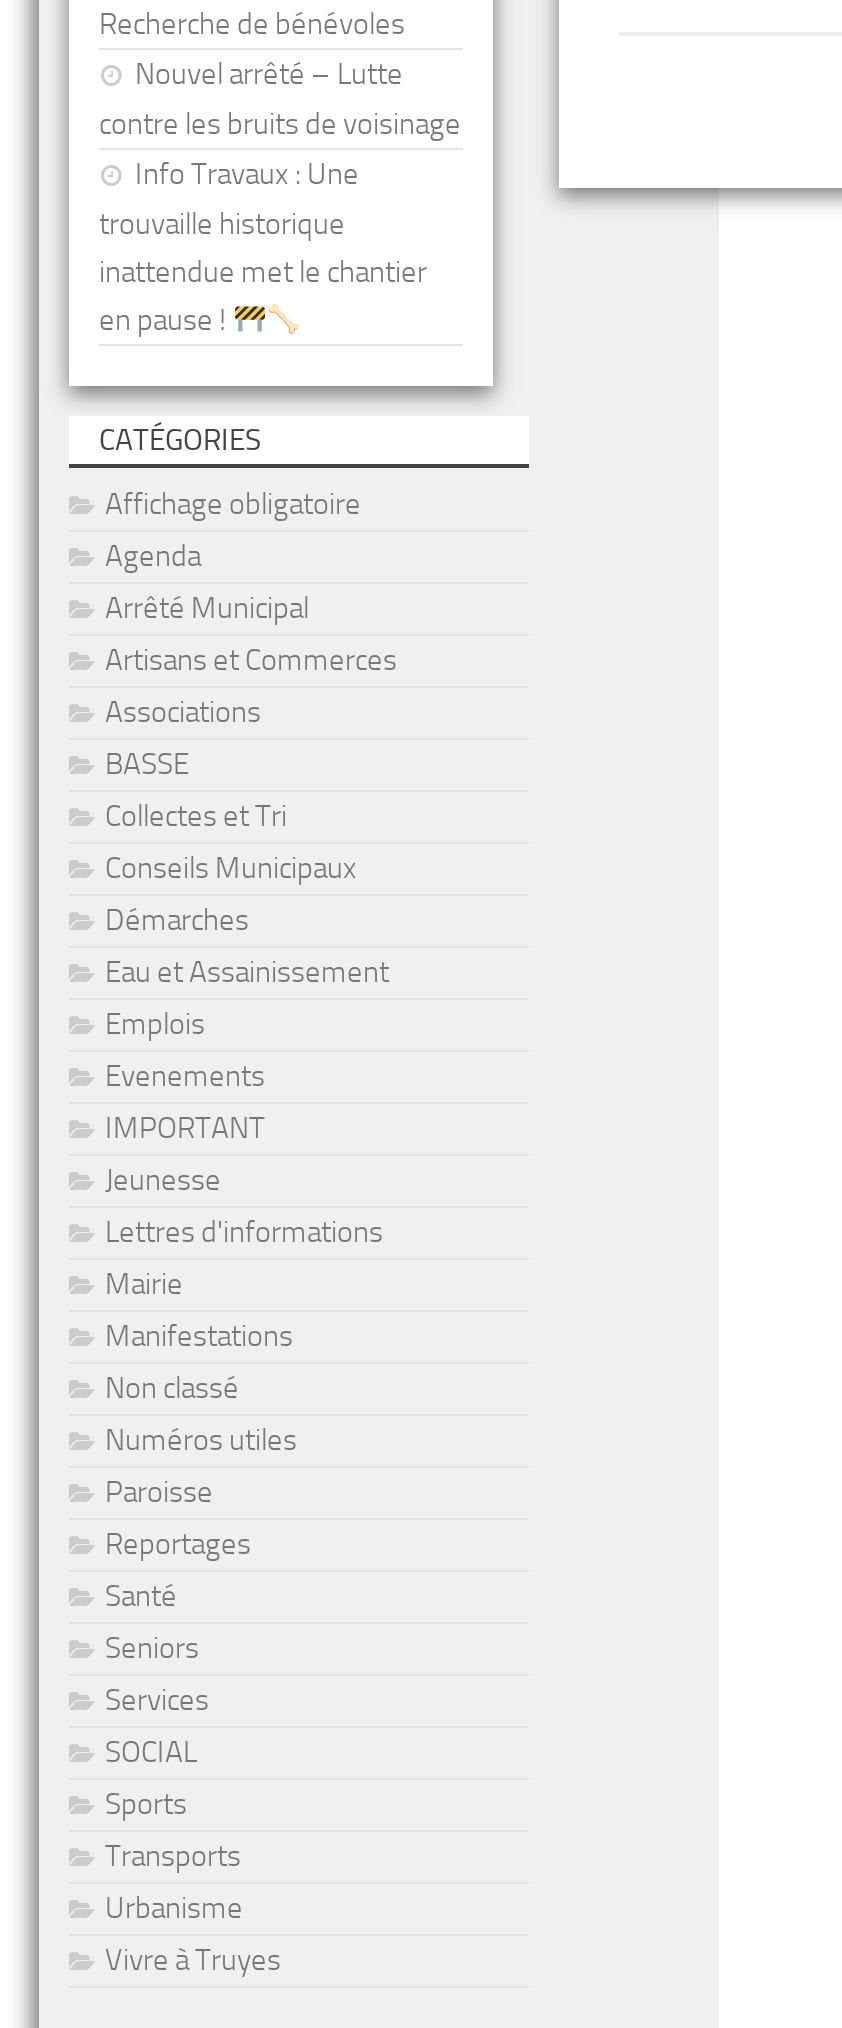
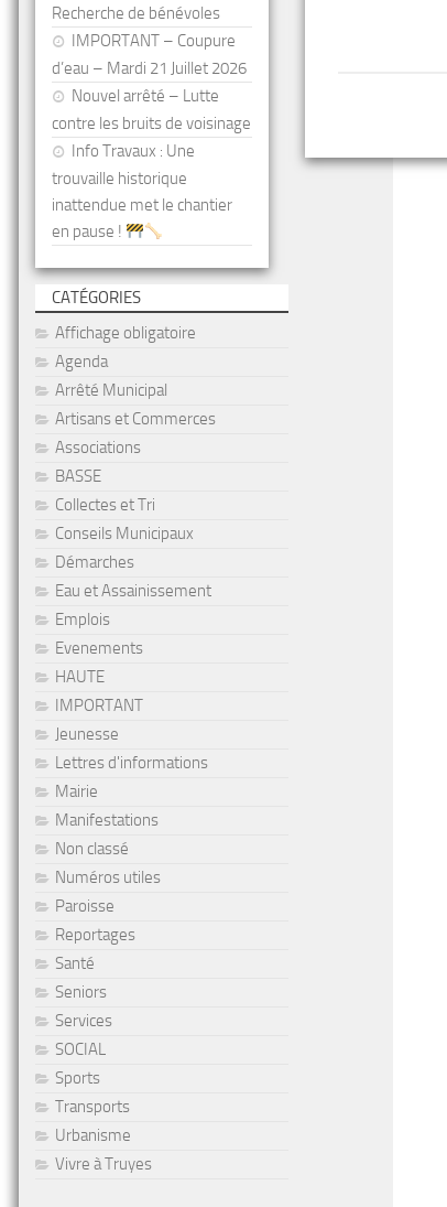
+ IMPORTANT – Coupure
+ d’eau – Mardi 21 Juillet 2026

+ HAUTE
